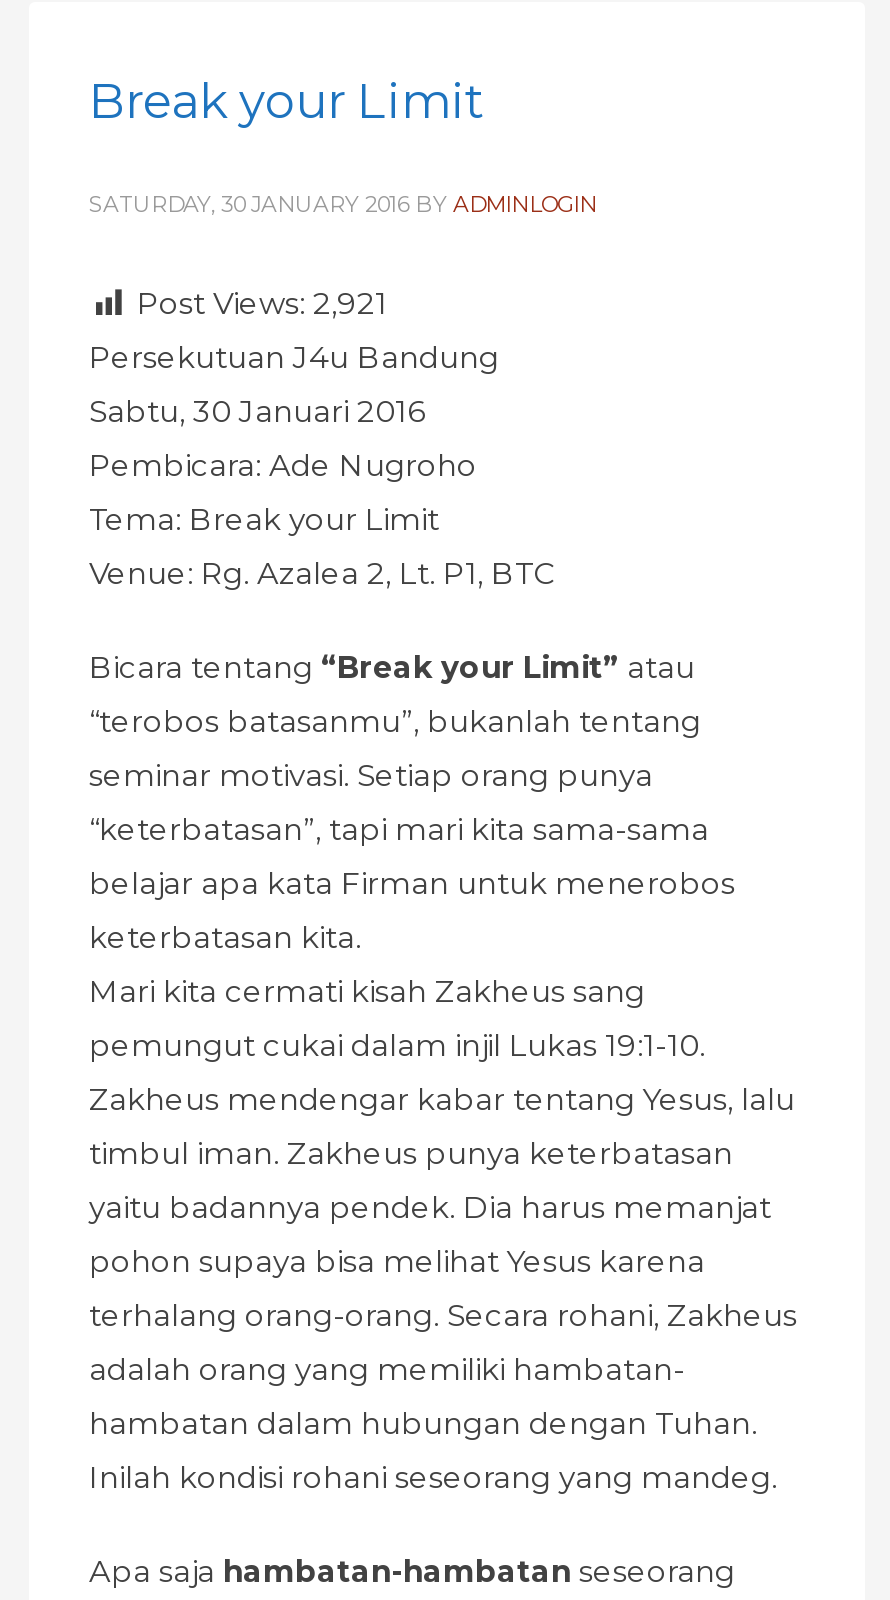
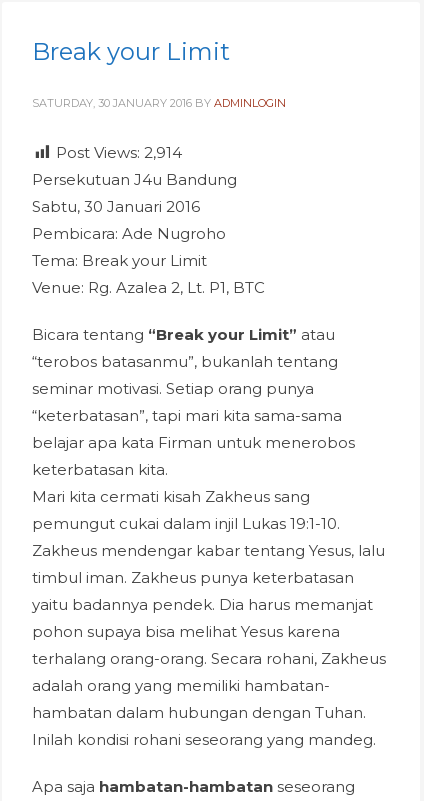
- Post Views: 2,921
+ Post Views: 2,914
